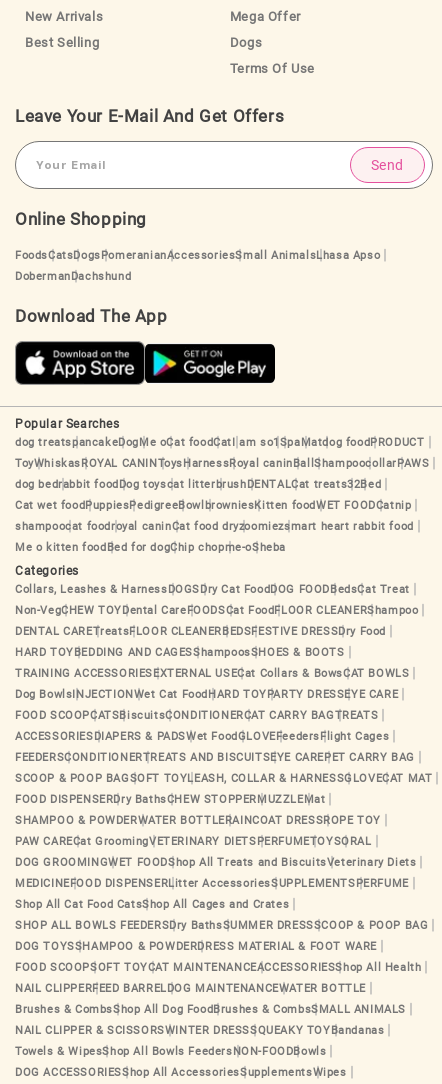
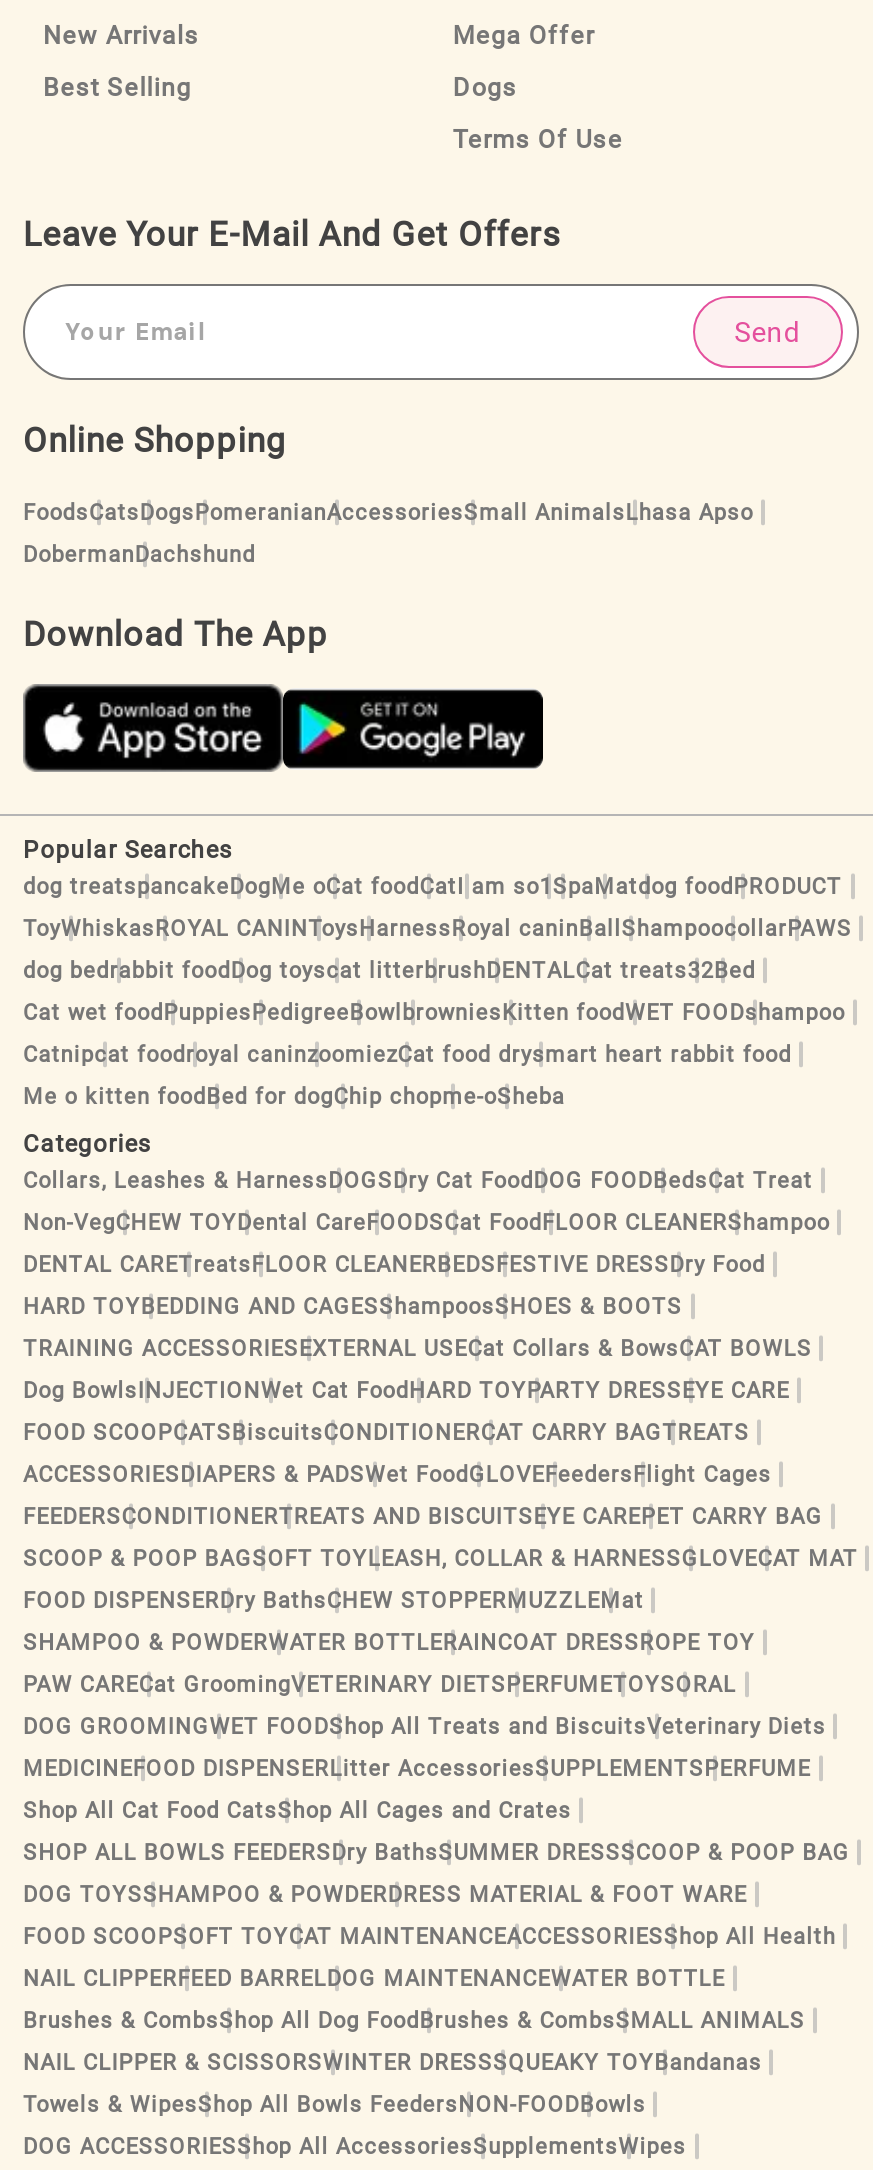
- Cat wet foodPuppiesPedigreeBowlbrowniesKitten foodWET FOODCatnip
+ Cat wet foodPuppiesPedigreeBowlbrowniesKitten foodWET FOODshampoo

- shampoocat foodroyal caninCat food dryzoomiezsmart heart rabbit food
+ Catnipcat foodroyal caninzoomiezCat food drysmart heart rabbit food
